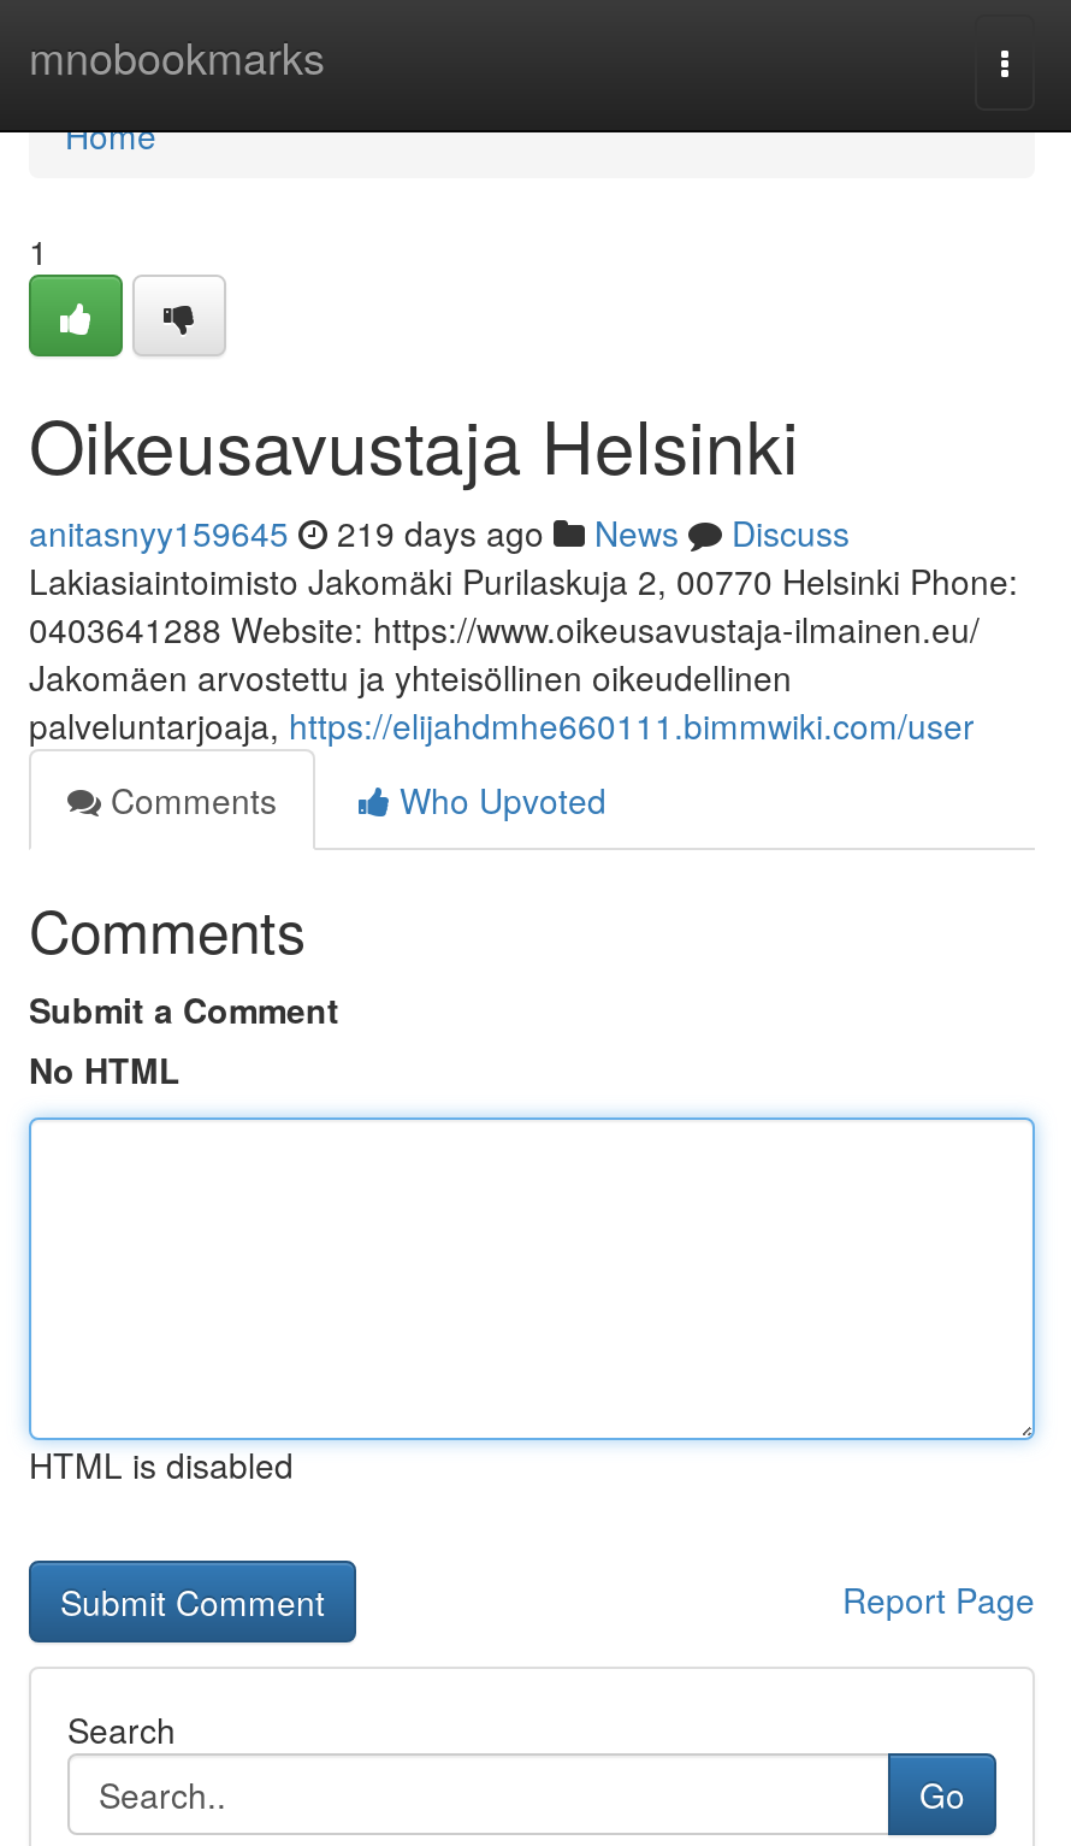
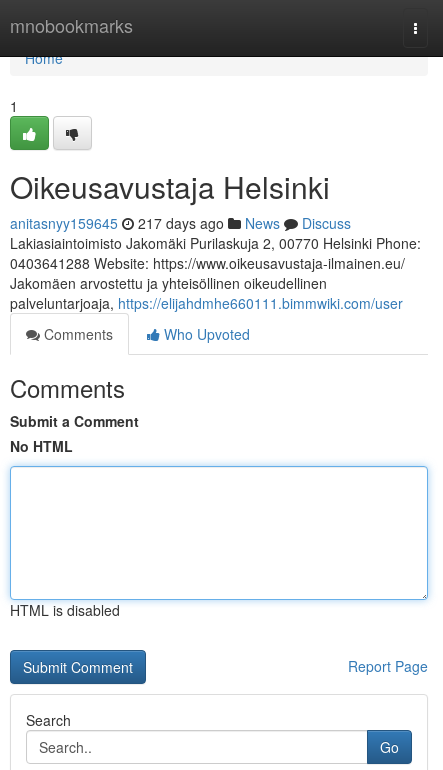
- anitasnyy159645 219 days ago News Discuss
+ anitasnyy159645 217 days ago News Discuss
